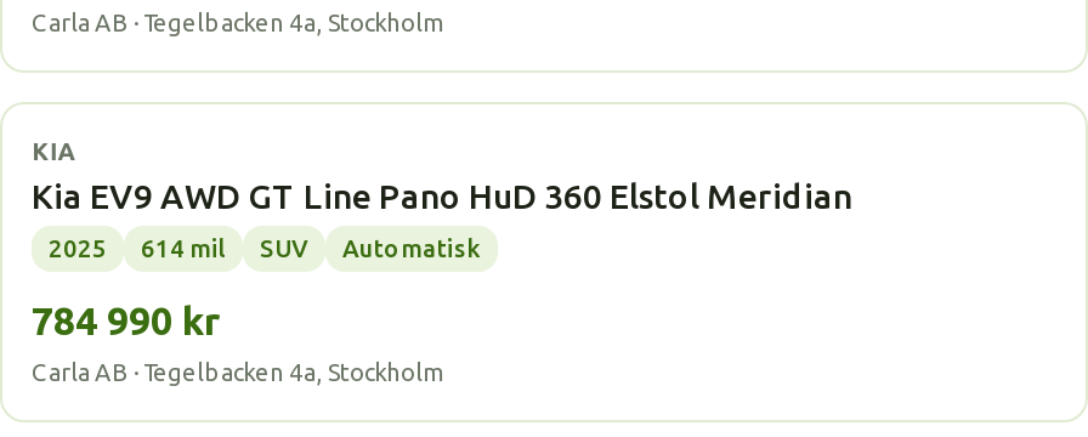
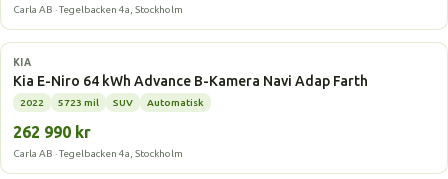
- Kia EV9 AWD GT Line Pano HuD 360 Elstol Meridian
+ Kia E-Niro 64 kWh Advance B-Kamera Navi Adap Farth

- 2025
- 614 mil
+ 2022
+ 5723 mil

- 784 990 kr
+ 262 990 kr
